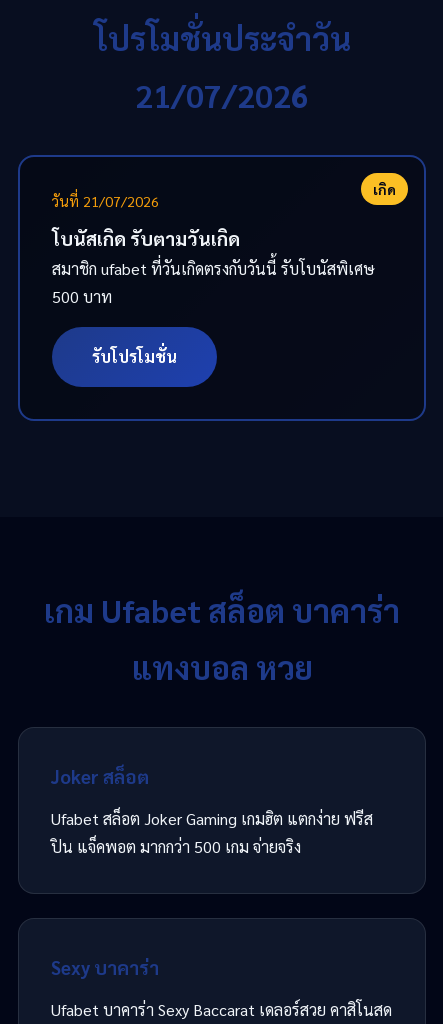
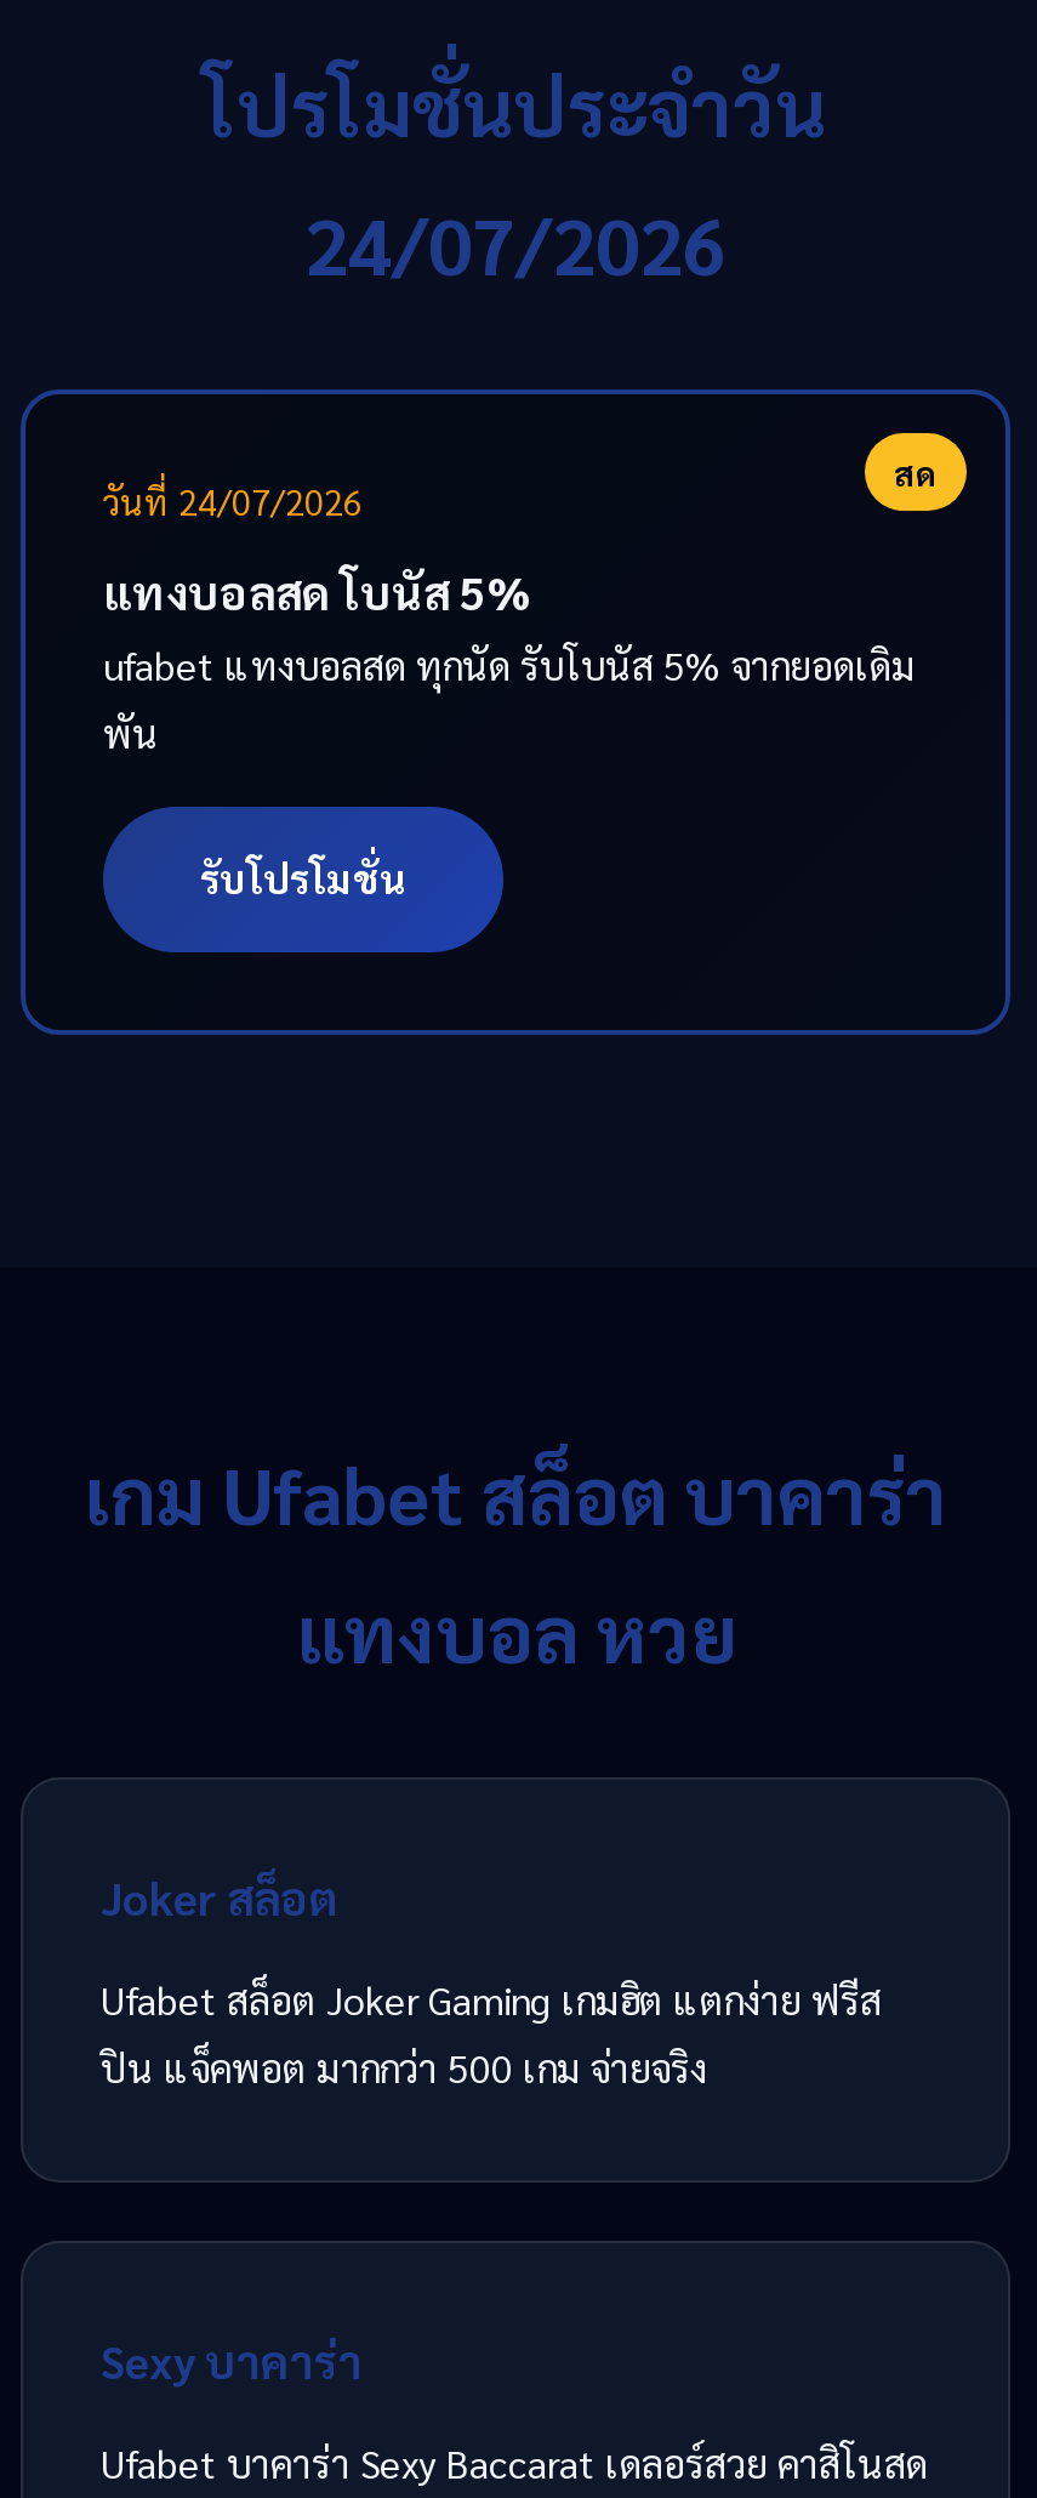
- 21/07/2026
+ 24/07/2026

- เกิด
- วันที่ 21/07/2026
+ สด
+ วันที่ 24/07/2026

- โบนัสเกิด รับตามวันเกิด
- สมาชิก ufabet ที่วันเกิดตรงกับวันนี้ รับโบนัสพิเศษ
- 500 บาท
+ แทงบอลสด โบนัส 5%
+ ufabet แทงบอลสด ทุกนัด รับโบนัส 5% จากยอดเดิม
+ พัน
